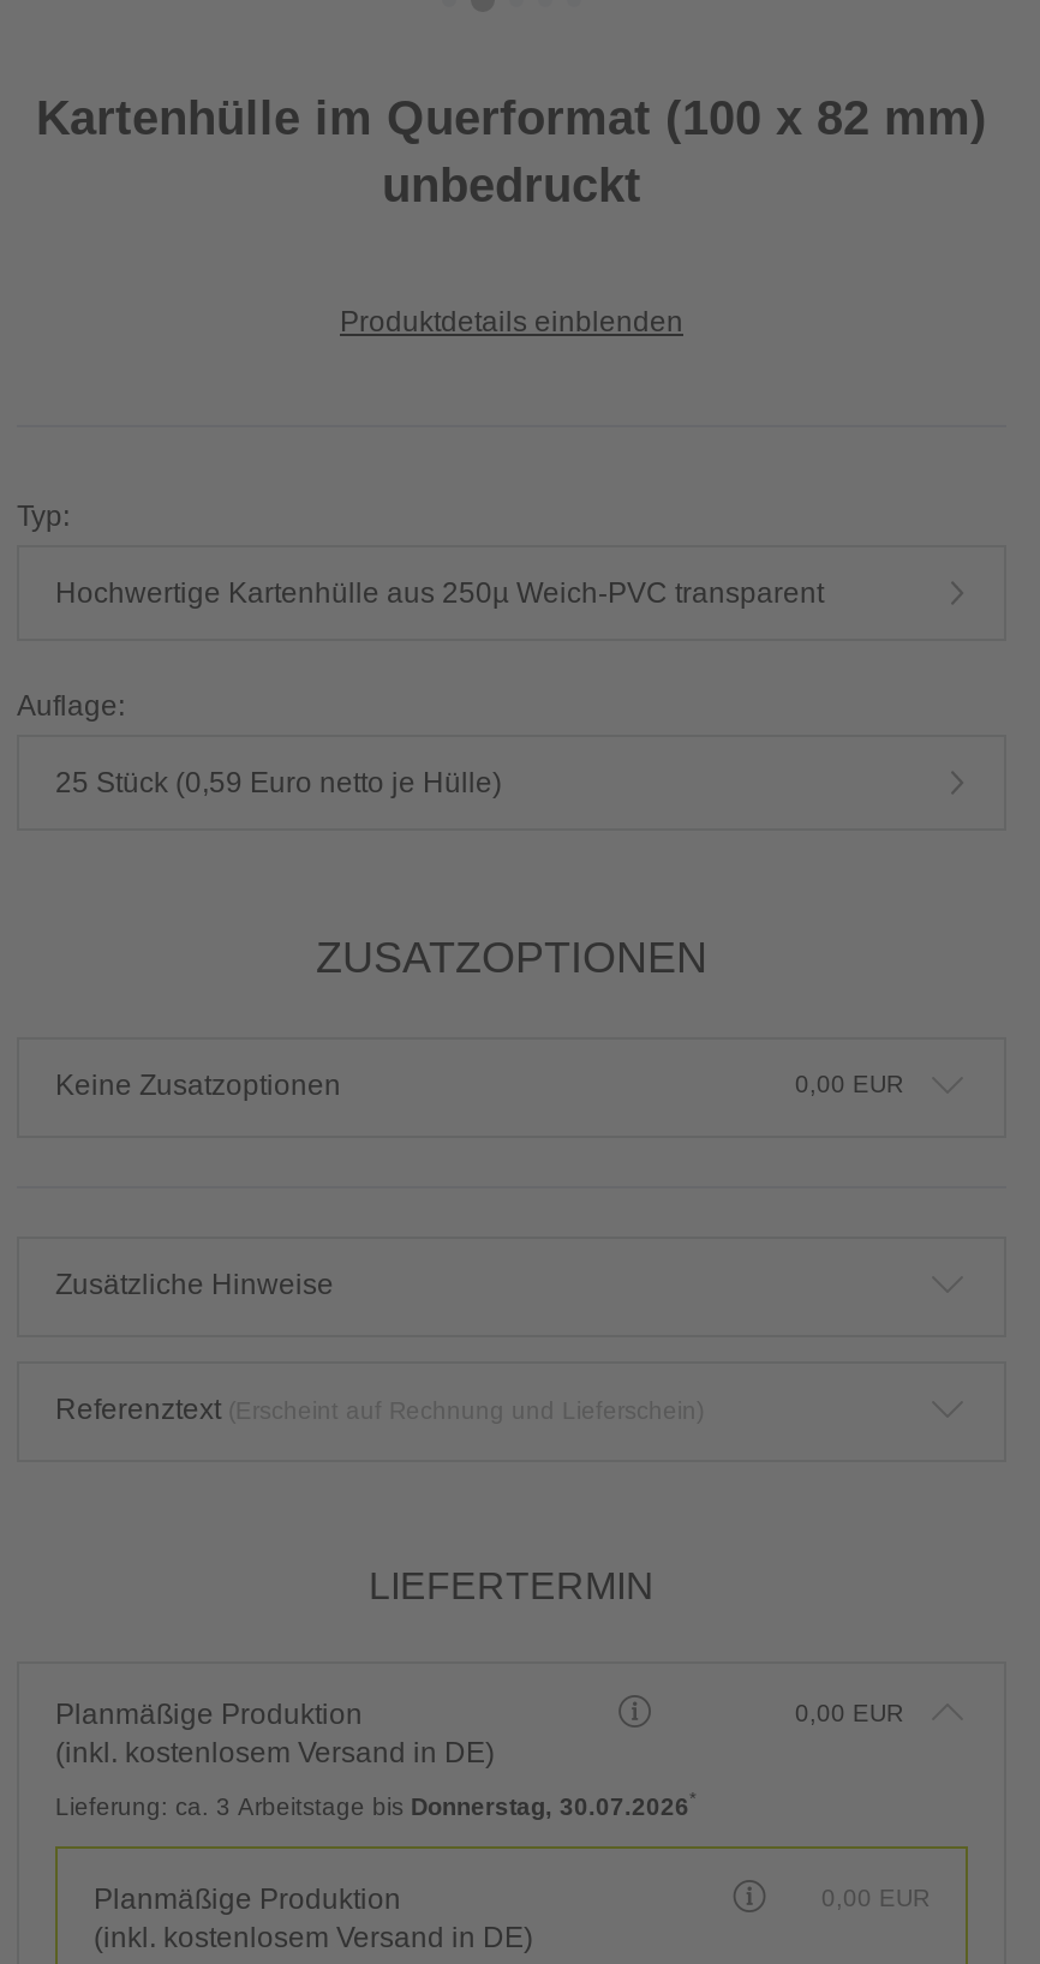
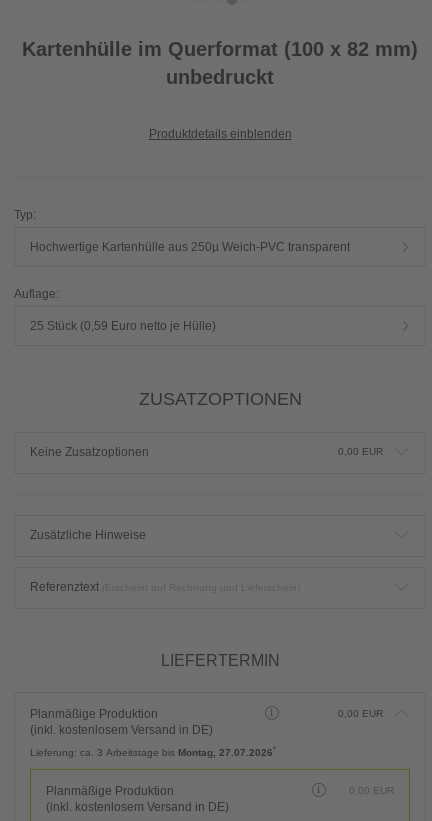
- Lieferung: ca. 3 Arbeitstage bis Donnerstag, 30.07.2026*
+ Lieferung: ca. 3 Arbeitstage bis Montag, 27.07.2026*
